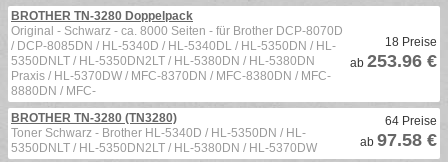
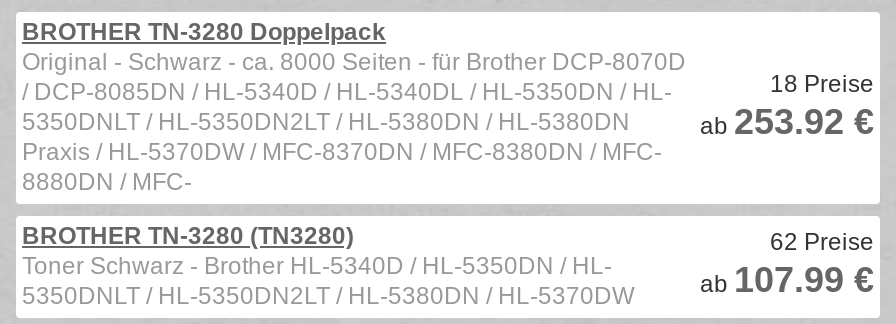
- ab 253.96 €
+ ab 253.92 €

- 64 Preise
+ 62 Preise

- ab 97.58 €
+ ab 107.99 €
